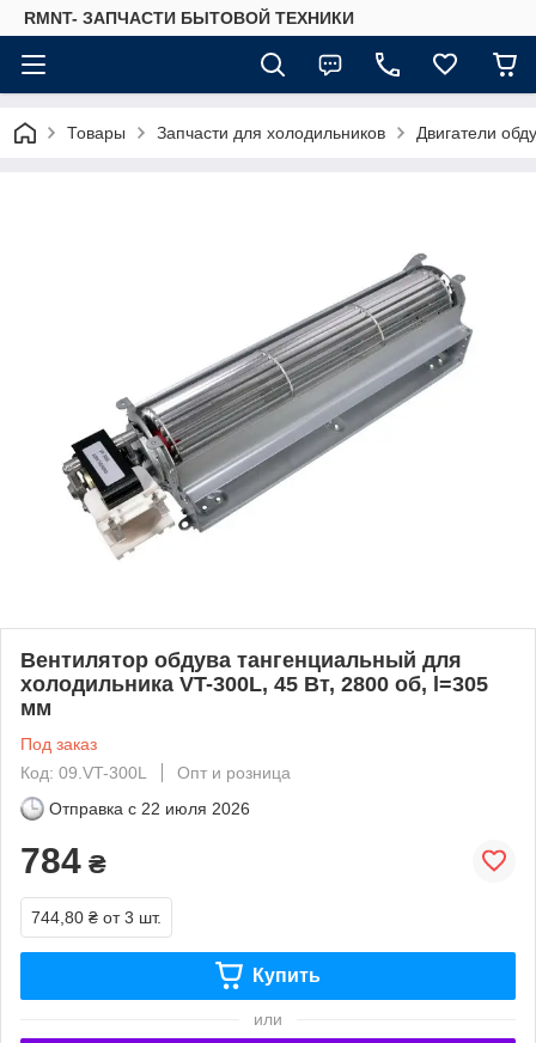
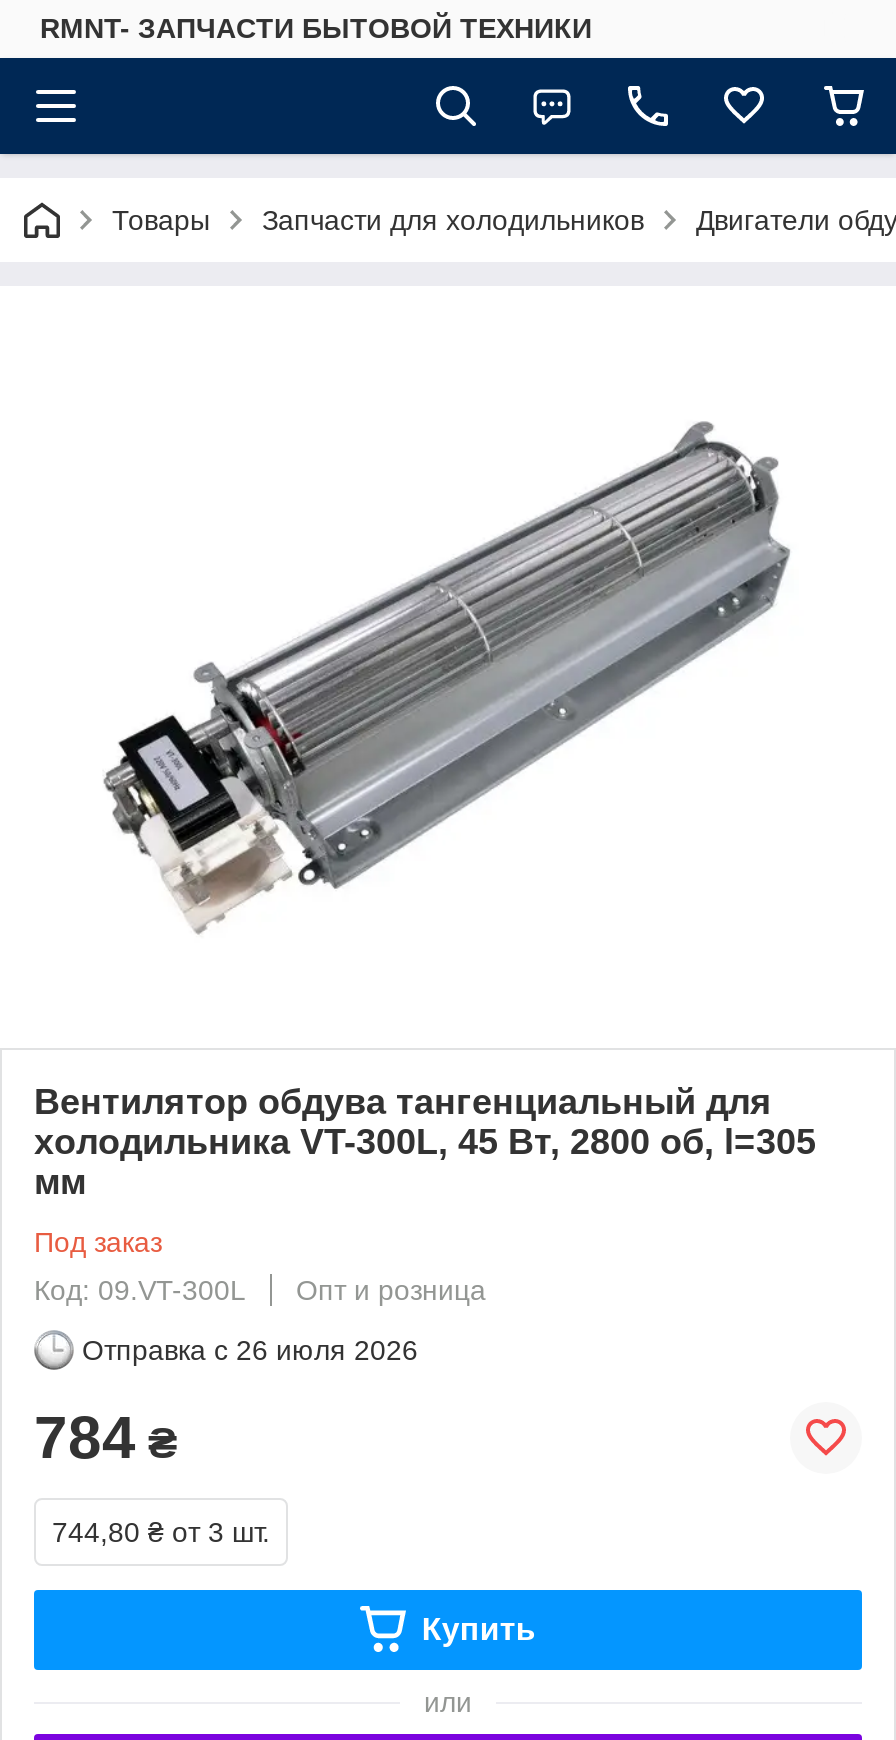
- Отправка с 22 июля 2026
+ Отправка с 26 июля 2026
